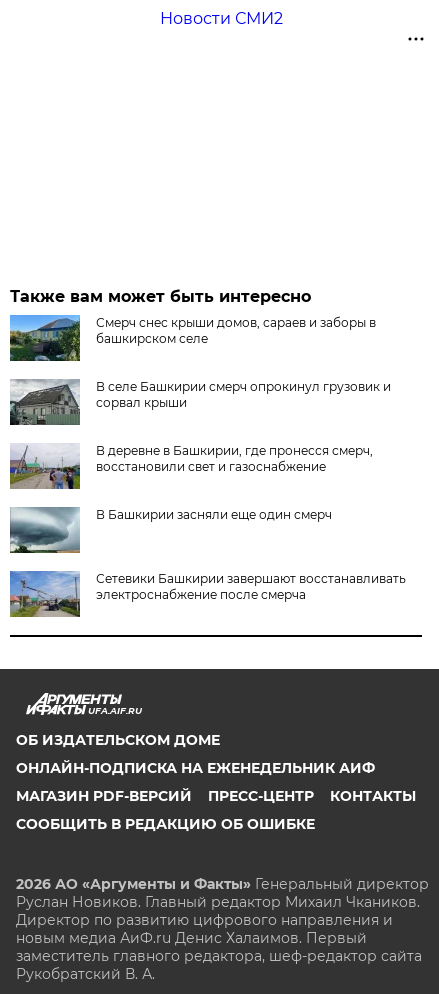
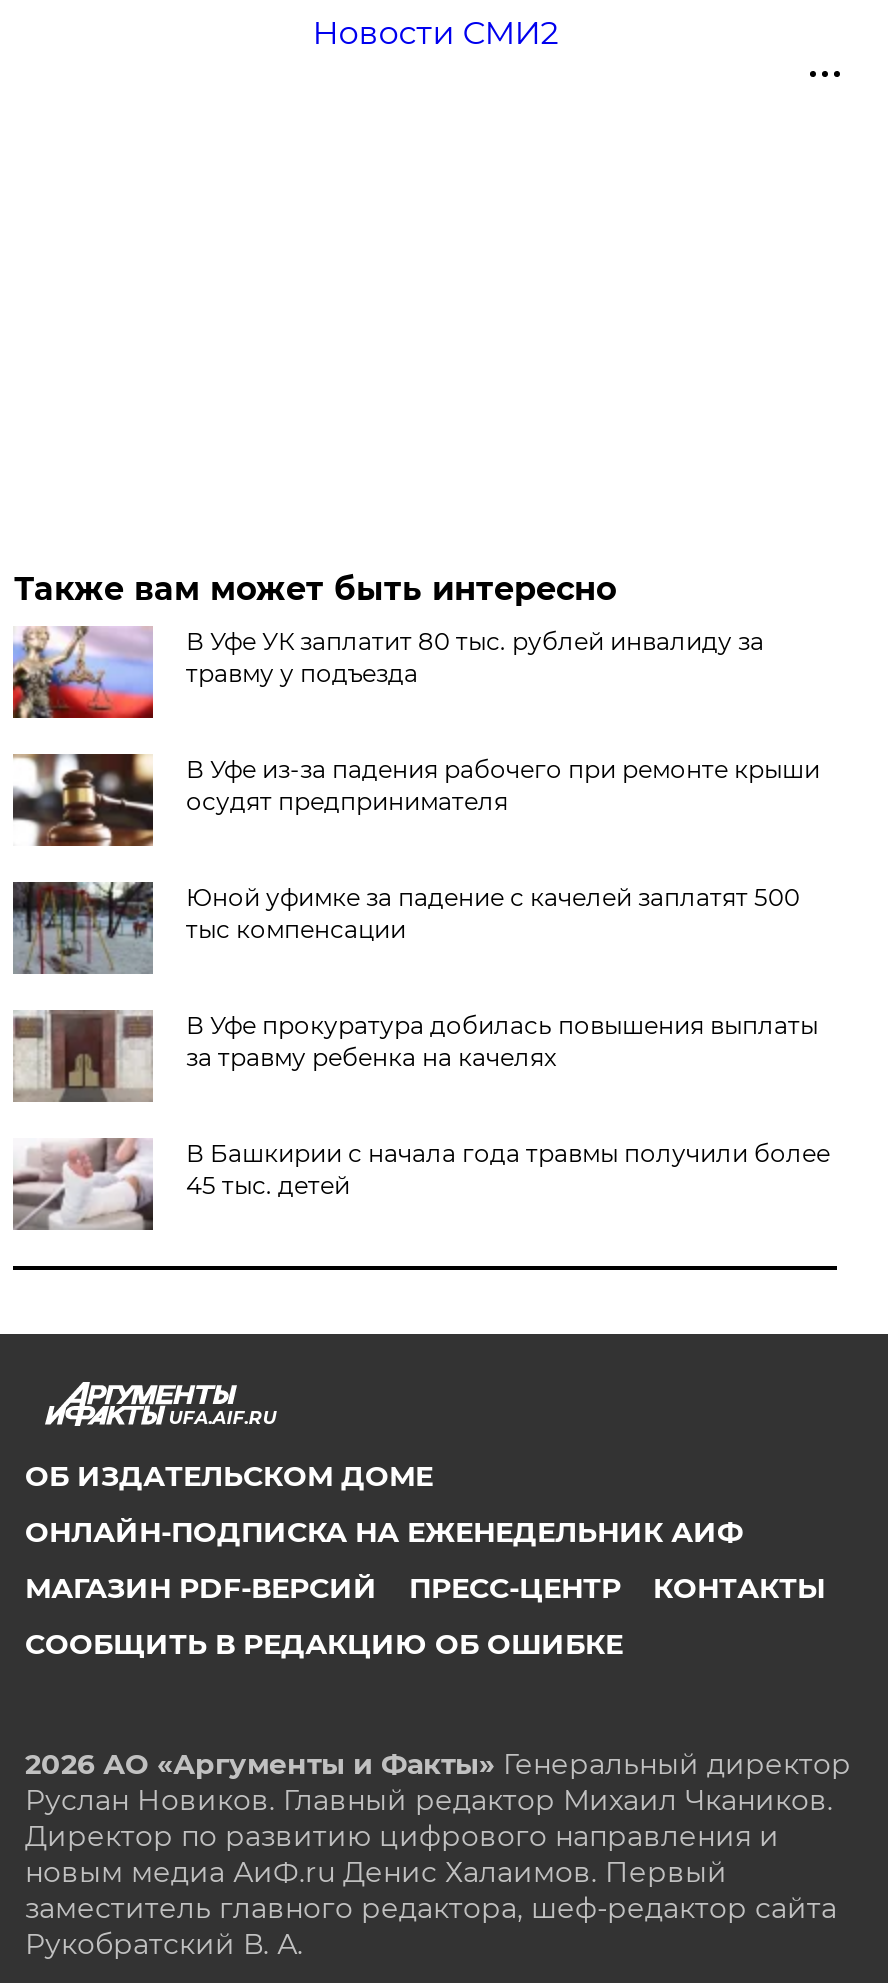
- [image]
- Смерч снес крыши домов, сараев и заборы в
- башкирском селе
+ [image]
+ В Уфе УК заплатит 80 тыс. рублей инвалиду за
+ травму у подъезда

- [image]
- В селе Башкирии смерч опрокинул грузовик и
- сорвал крыши
+ [image]
+ В Уфе из-за падения рабочего при ремонте крыши
+ осудят предпринимателя

- [image]
- В деревне в Башкирии, где пронесся смерч,
- восстановили свет и газоснабжение
+ [image]
+ Юной уфимке за падение с качелей заплатят 500
+ тыс компенсации

- [image]
- В Башкирии засняли еще один смерч
+ [image]
+ В Уфе прокуратура добилась повышения выплаты
+ за травму ребенка на качелях

- [image]
- Сетевики Башкирии завершают восстанавливать
- электроснабжение после смерча
+ [image]
+ В Башкирии с начала года травмы получили более
+ 45 тыс. детей
